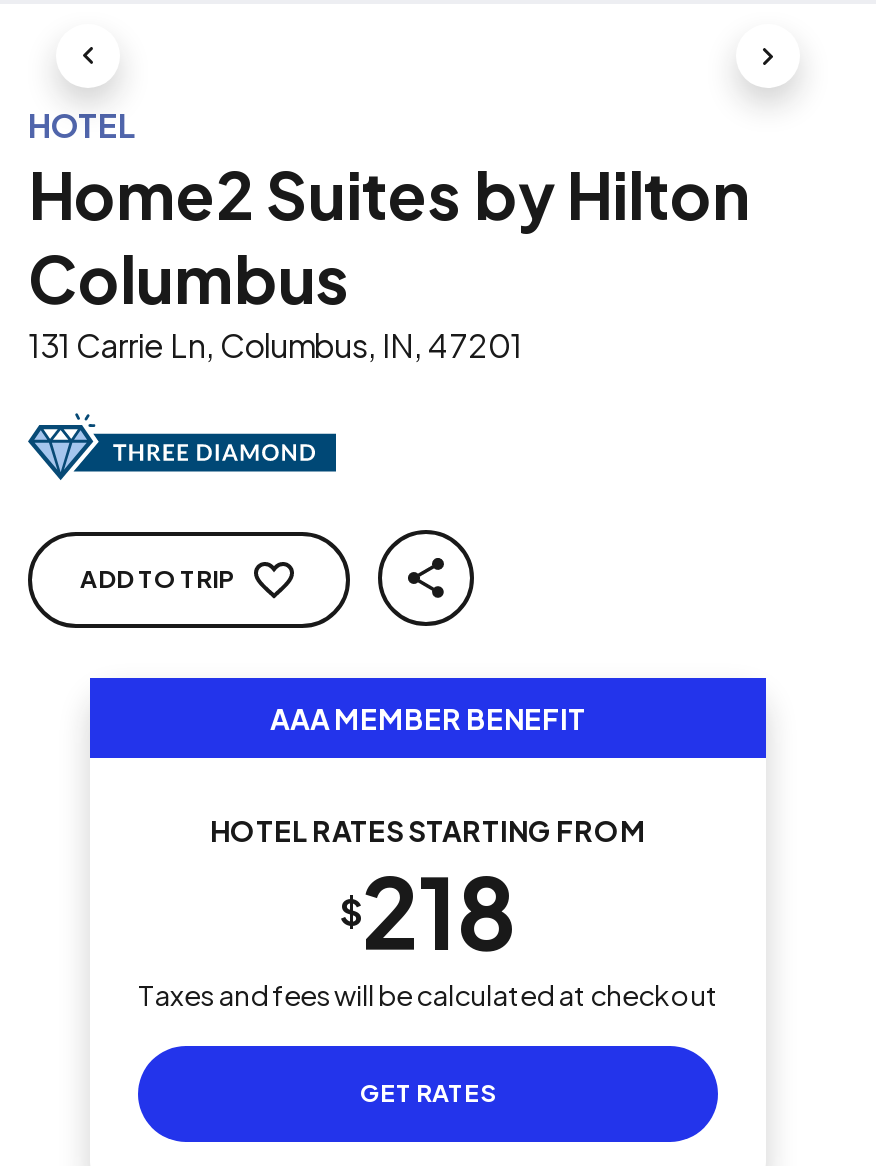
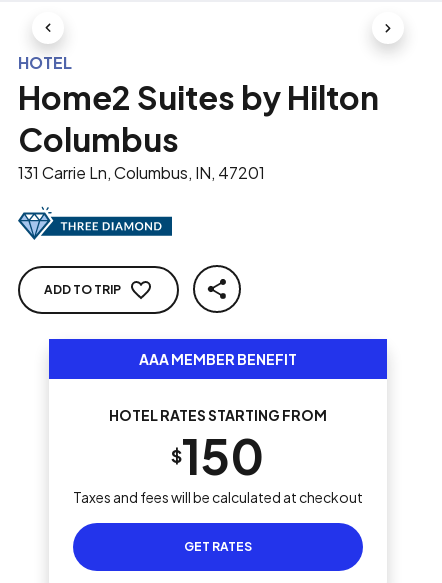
- $218
+ $150
